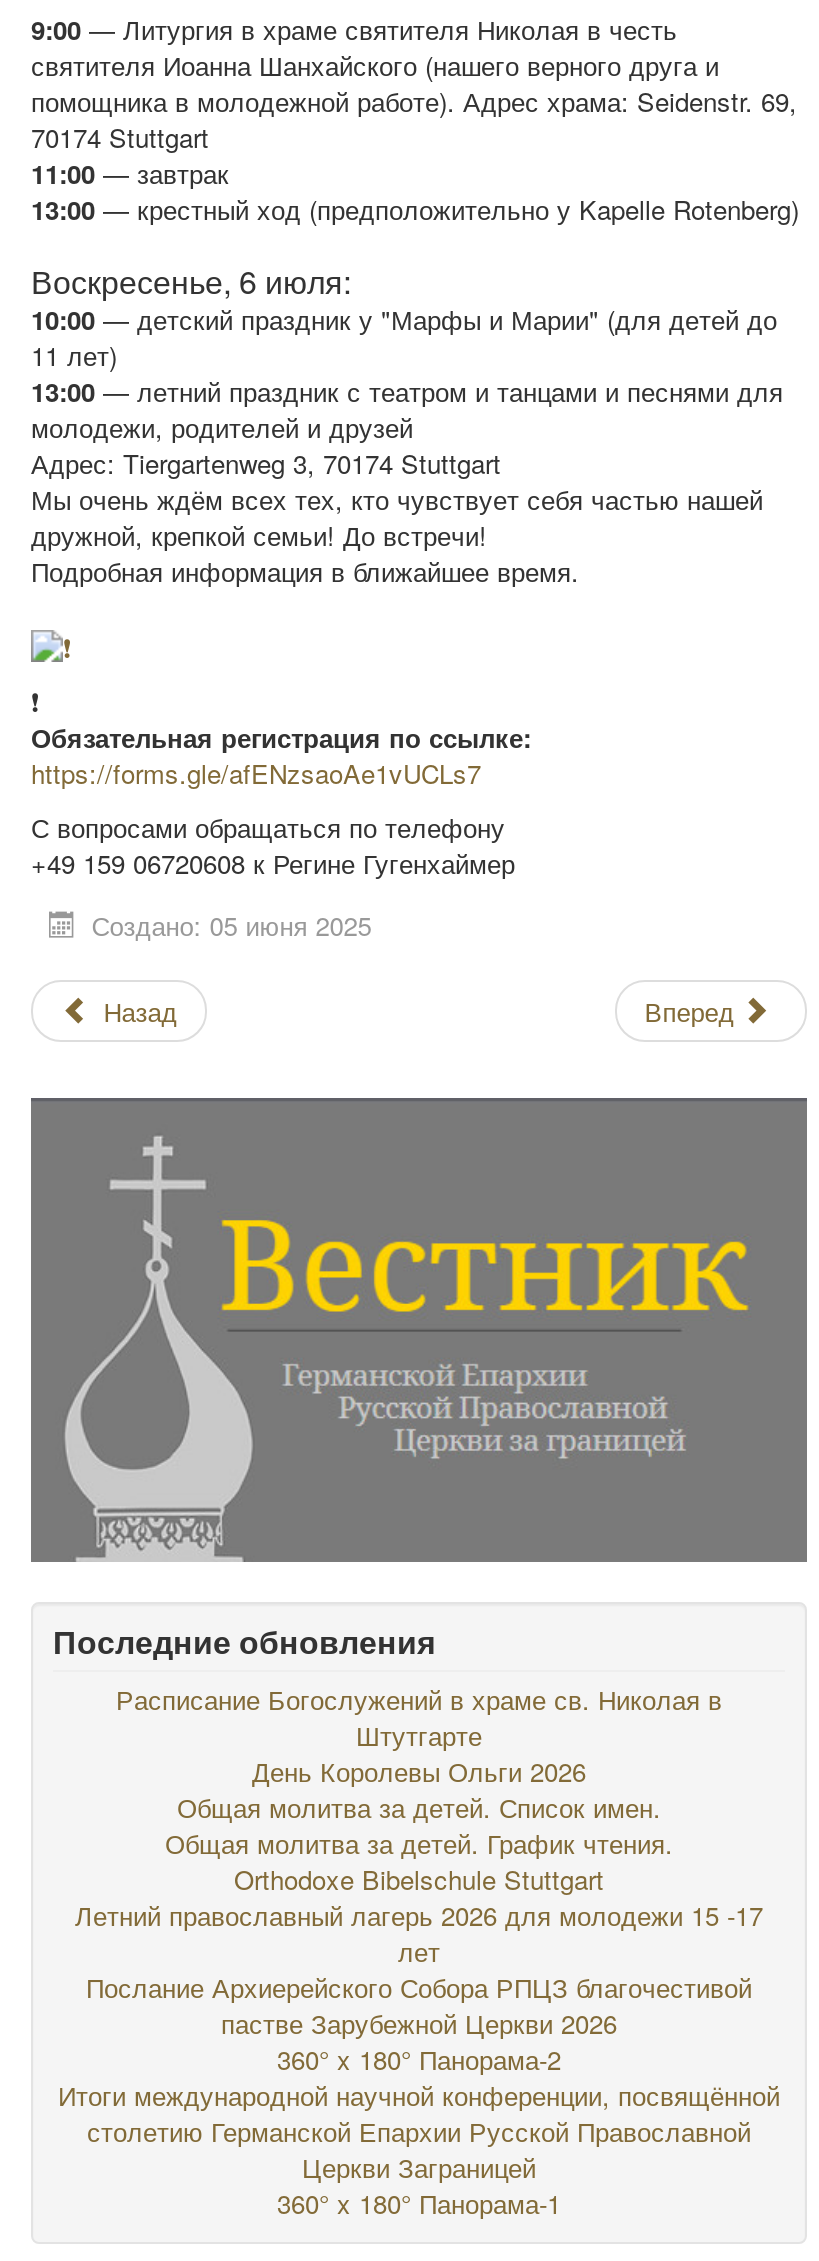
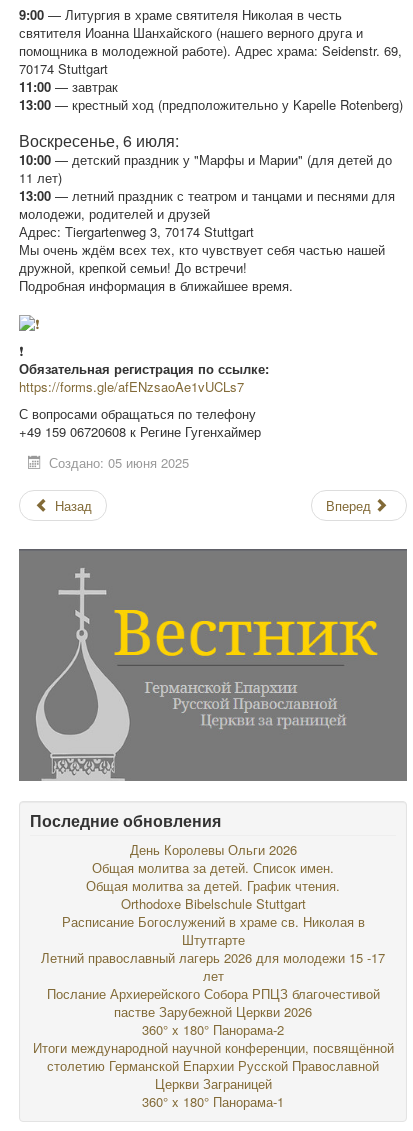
moved down: Расписание Богослужений в храме св. Николая в | Штутгарте

moved up: День Королевы Ольги 2026 | Общая молитва за детей. Список имен. | Общая молитва за детей. График чтения. | Orthodoxe Bibelschule Stuttgart
